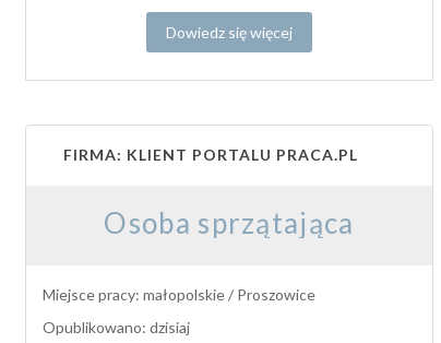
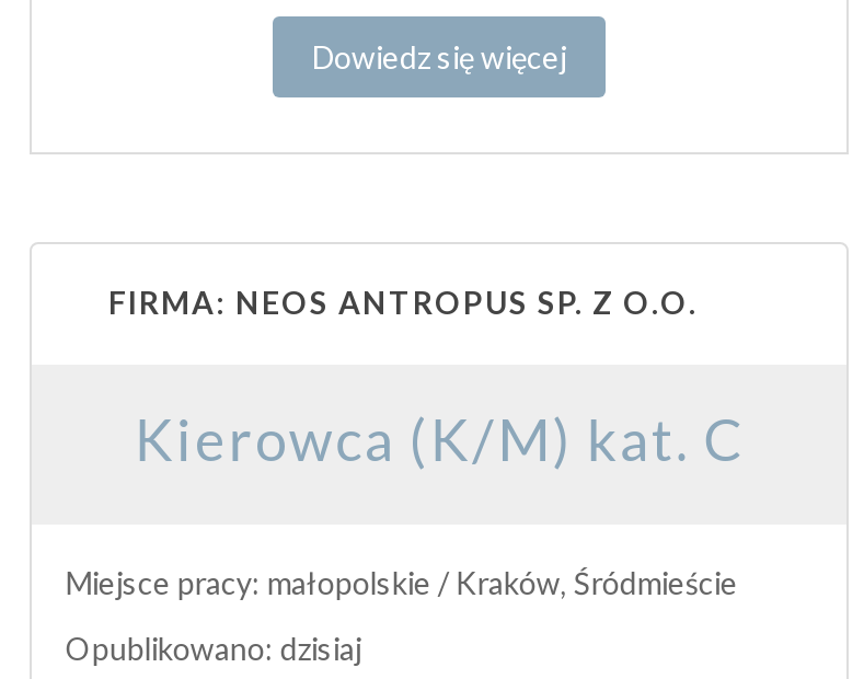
- FIRMA: KLIENT PORTALU PRACA.PL
+ FIRMA: NEOS ANTROPUS SP. Z O.O.

- Osoba sprzątająca
+ Kierowca (K/M) kat. C

- Miejsce pracy: małopolskie / Proszowice
+ Miejsce pracy: małopolskie / Kraków, Śródmieście
